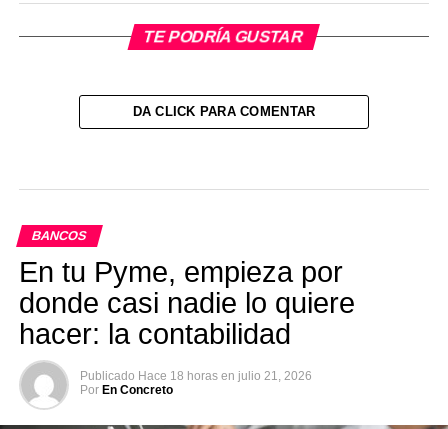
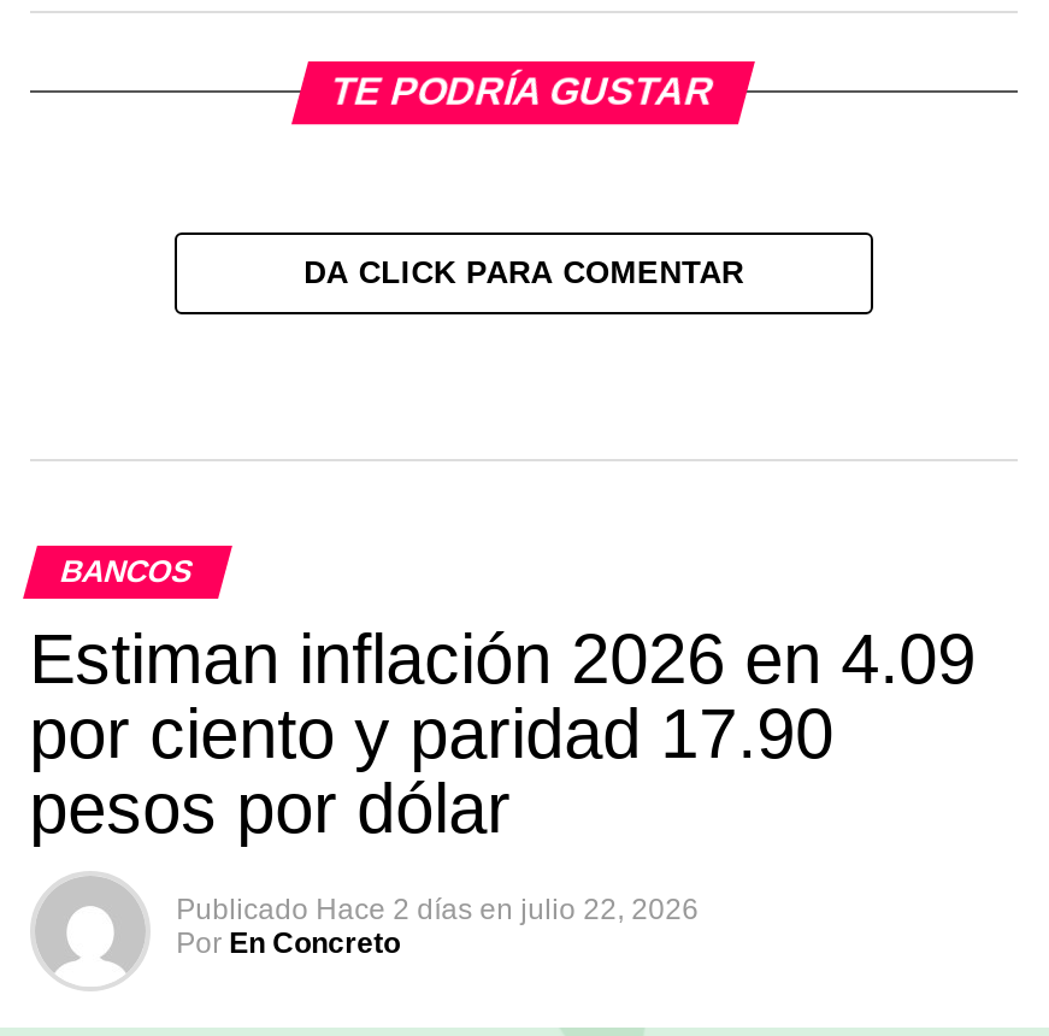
- En tu Pyme, empieza por
- donde casi nadie lo quiere
- hacer: la contabilidad
+ Estiman inflación 2026 en 4.09
+ por ciento y paridad 17.90
+ pesos por dólar

- Publicado Hace 18 horas en julio 21, 2026
+ Publicado Hace 2 días en julio 22, 2026
